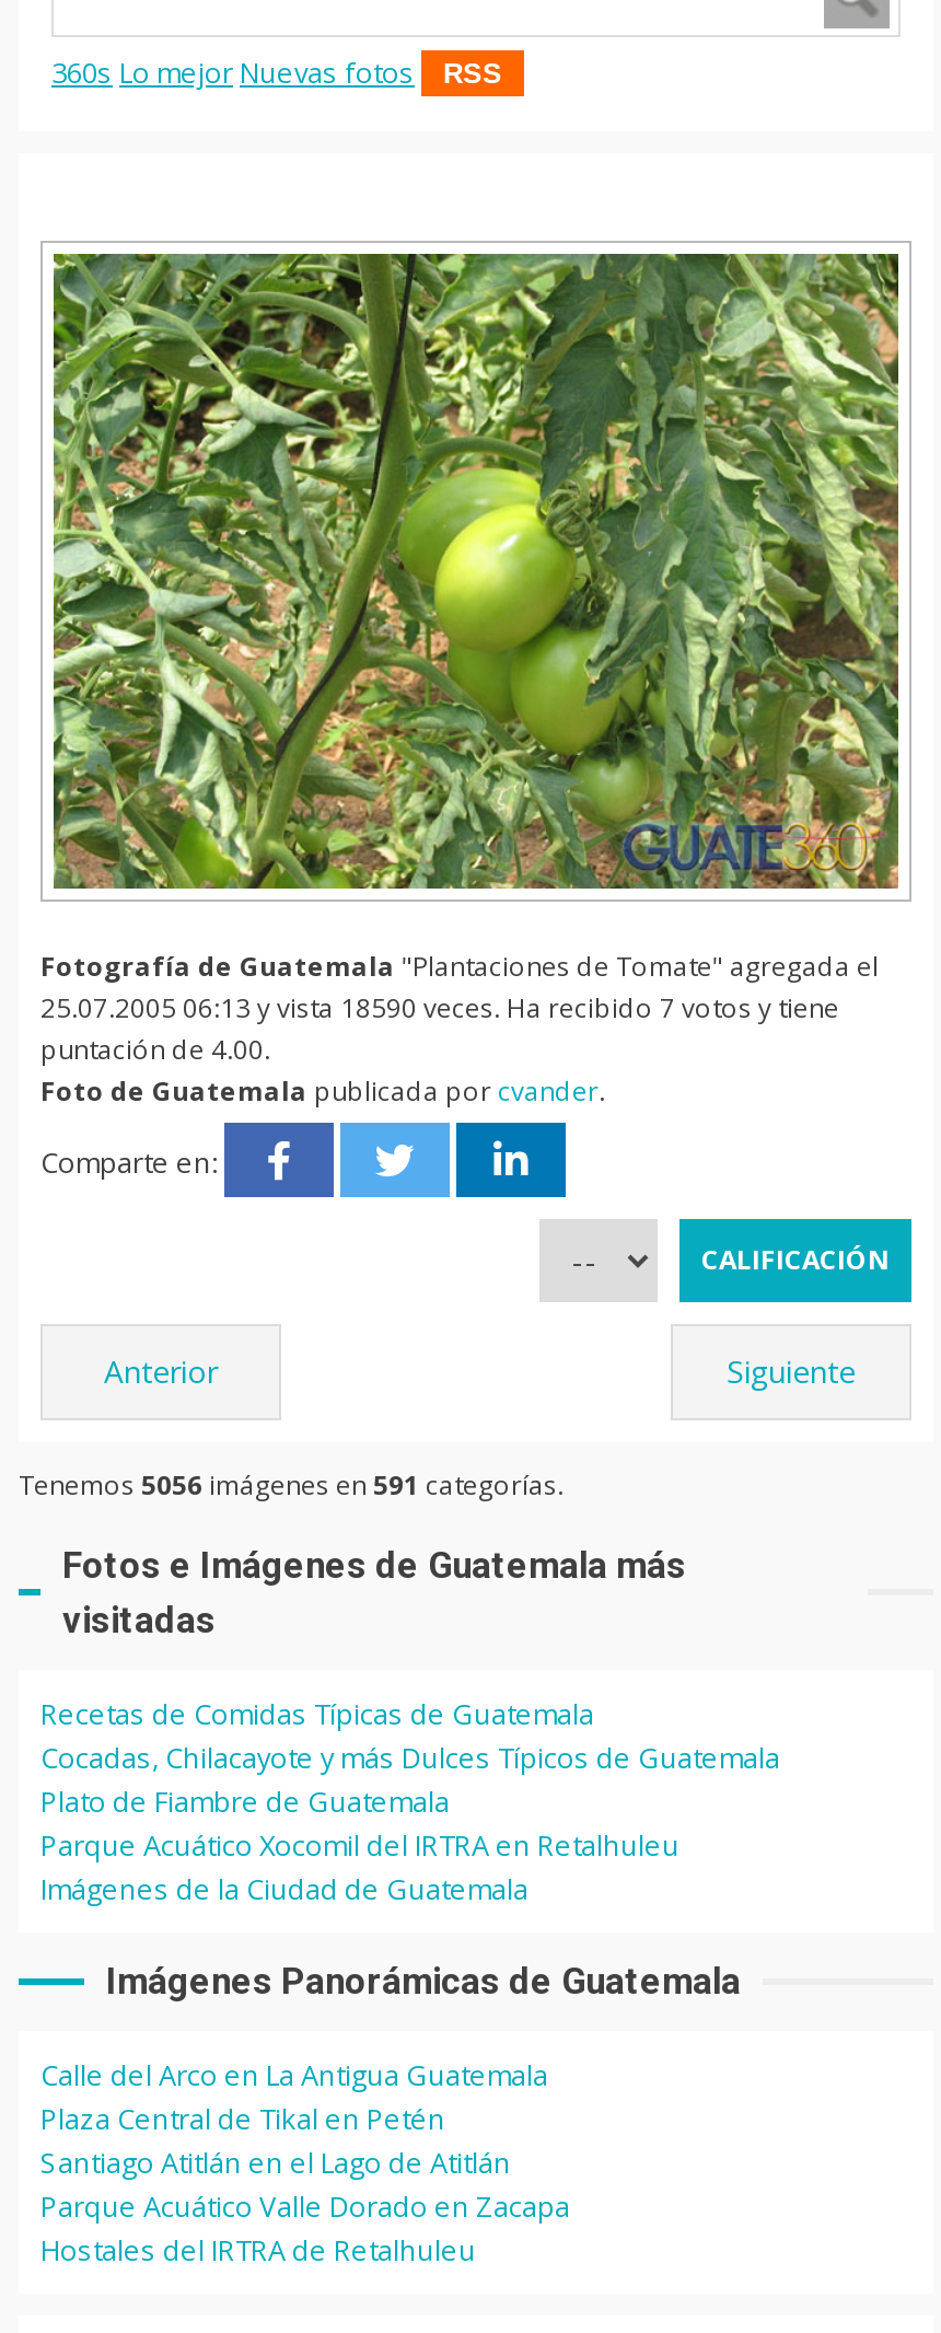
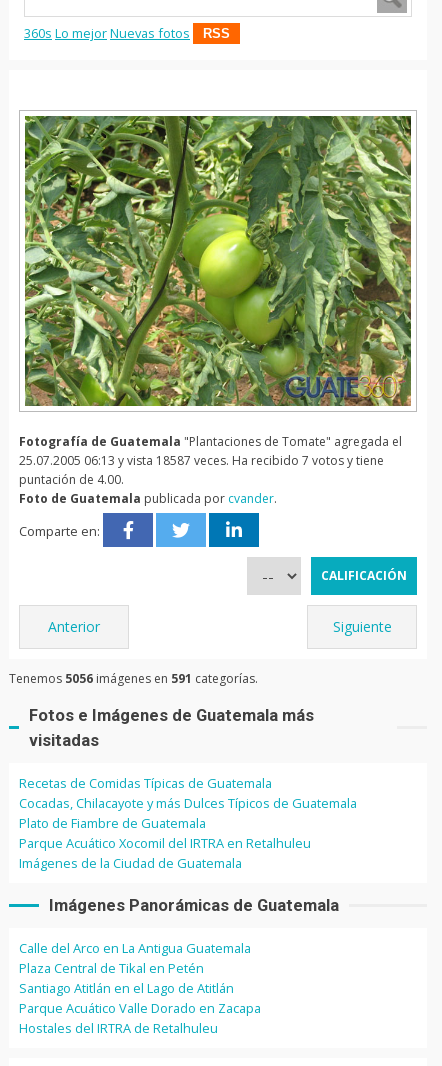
- 25.07.2005 06:13 y vista 18590 veces. Ha recibido 7 votos y tiene
+ 25.07.2005 06:13 y vista 18587 veces. Ha recibido 7 votos y tiene
